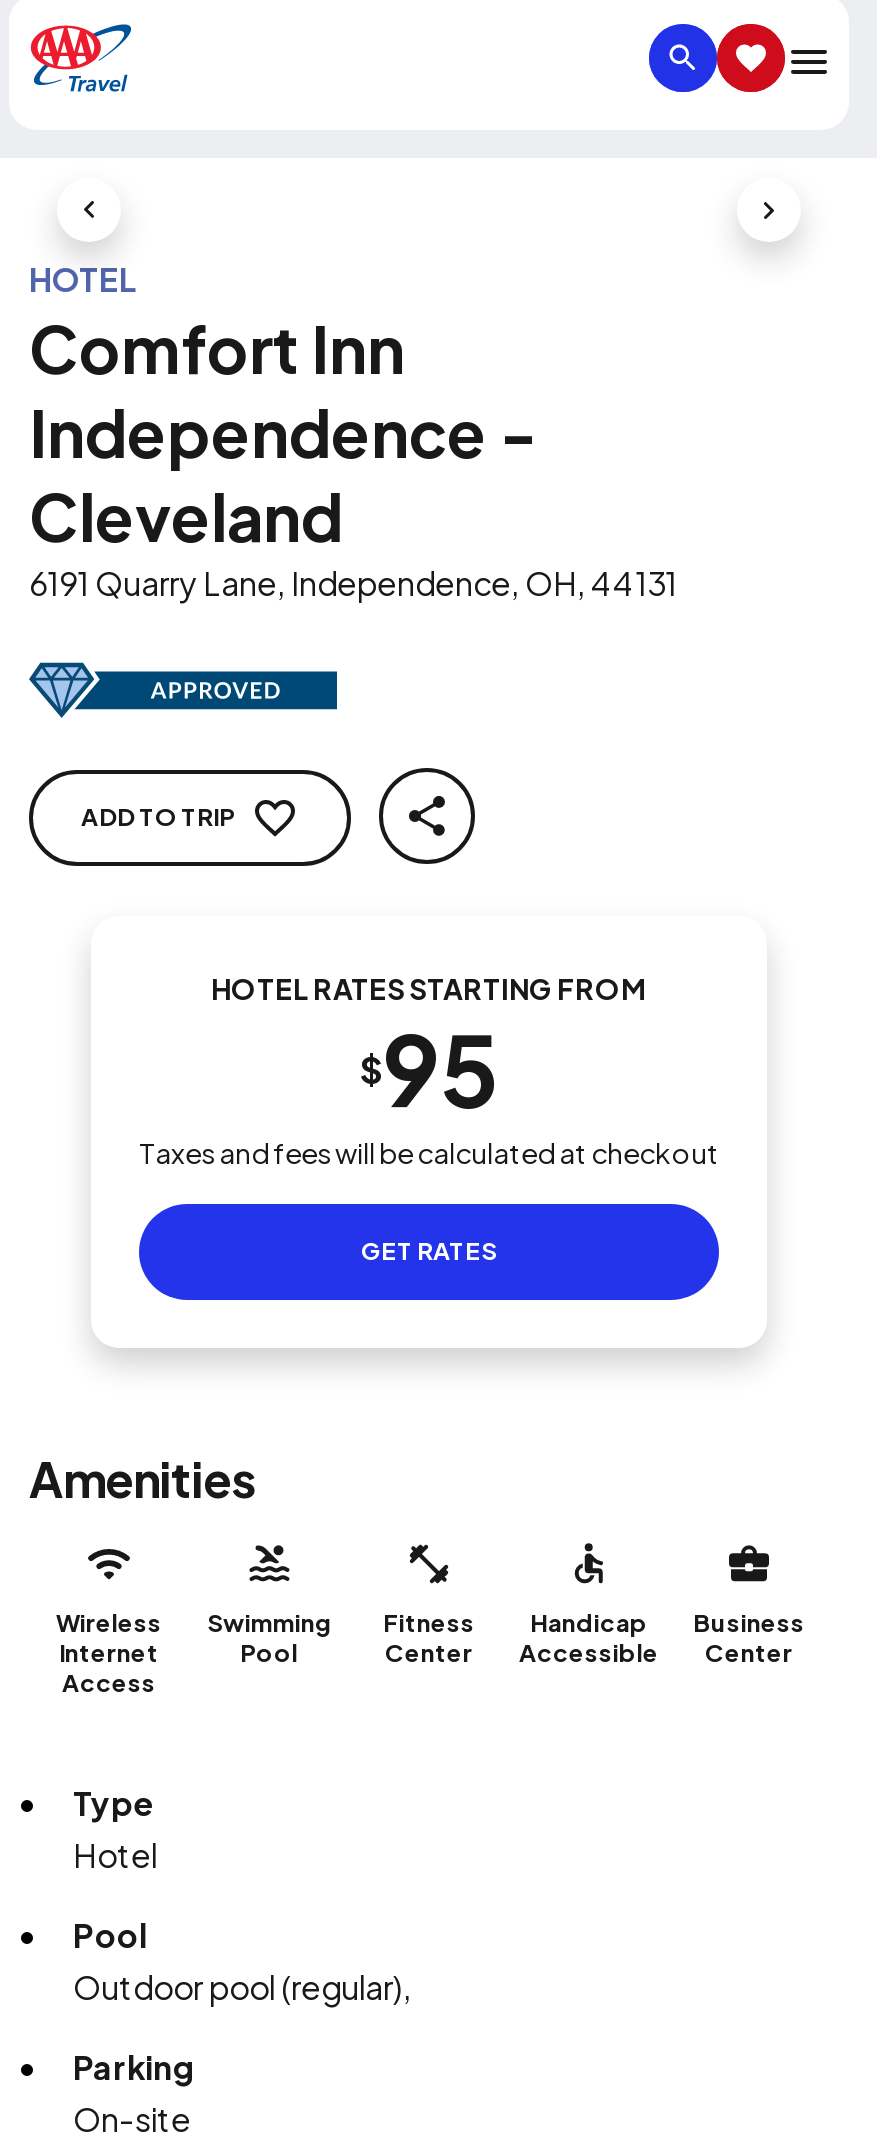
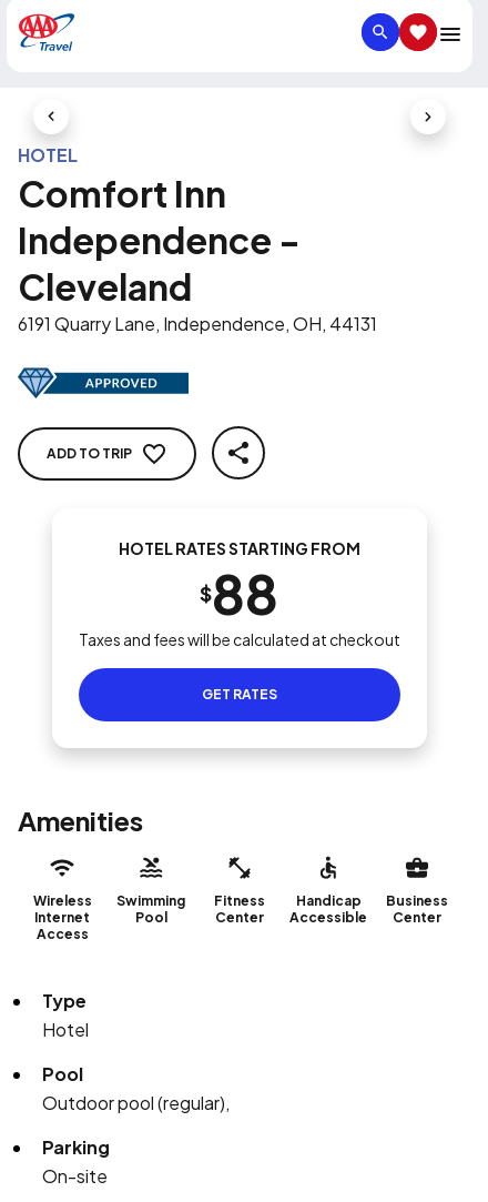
- $95
+ $88
